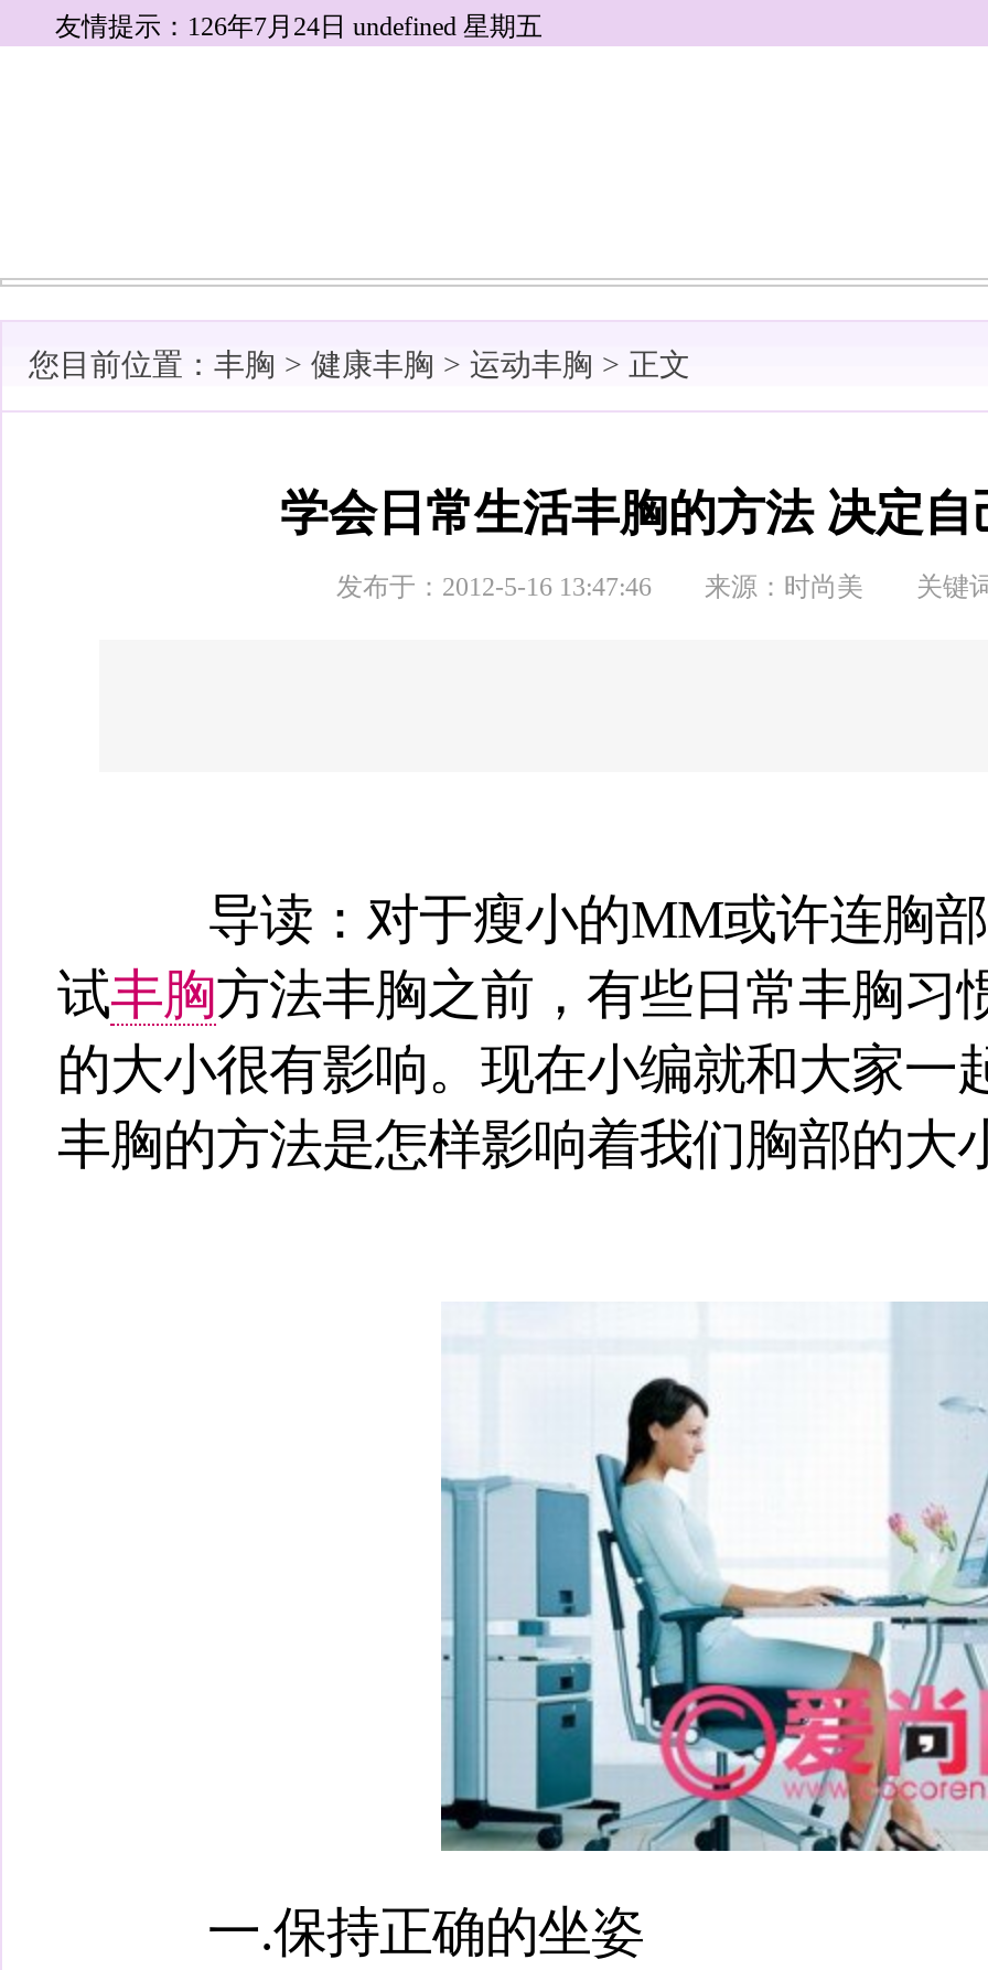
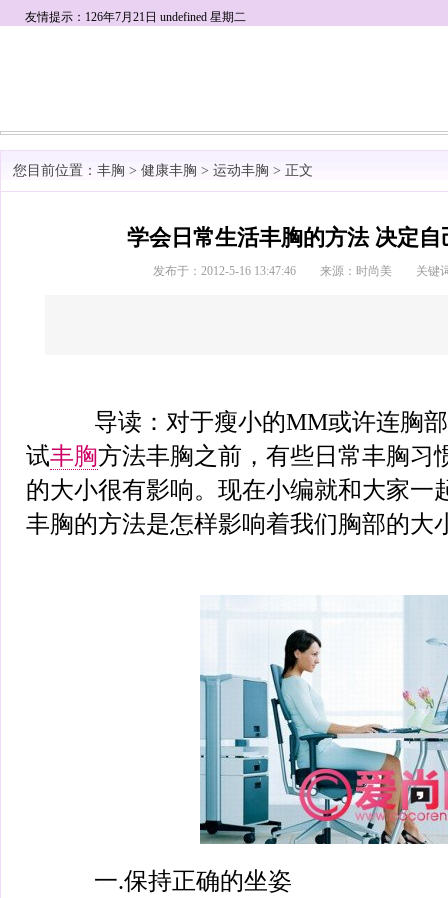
- 友情提示：126年7月24日 undefined 星期五
+ 友情提示：126年7月21日 undefined 星期二
